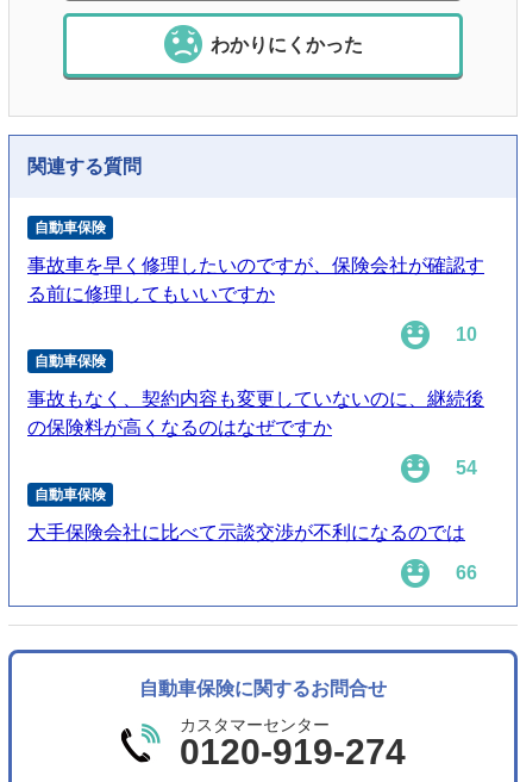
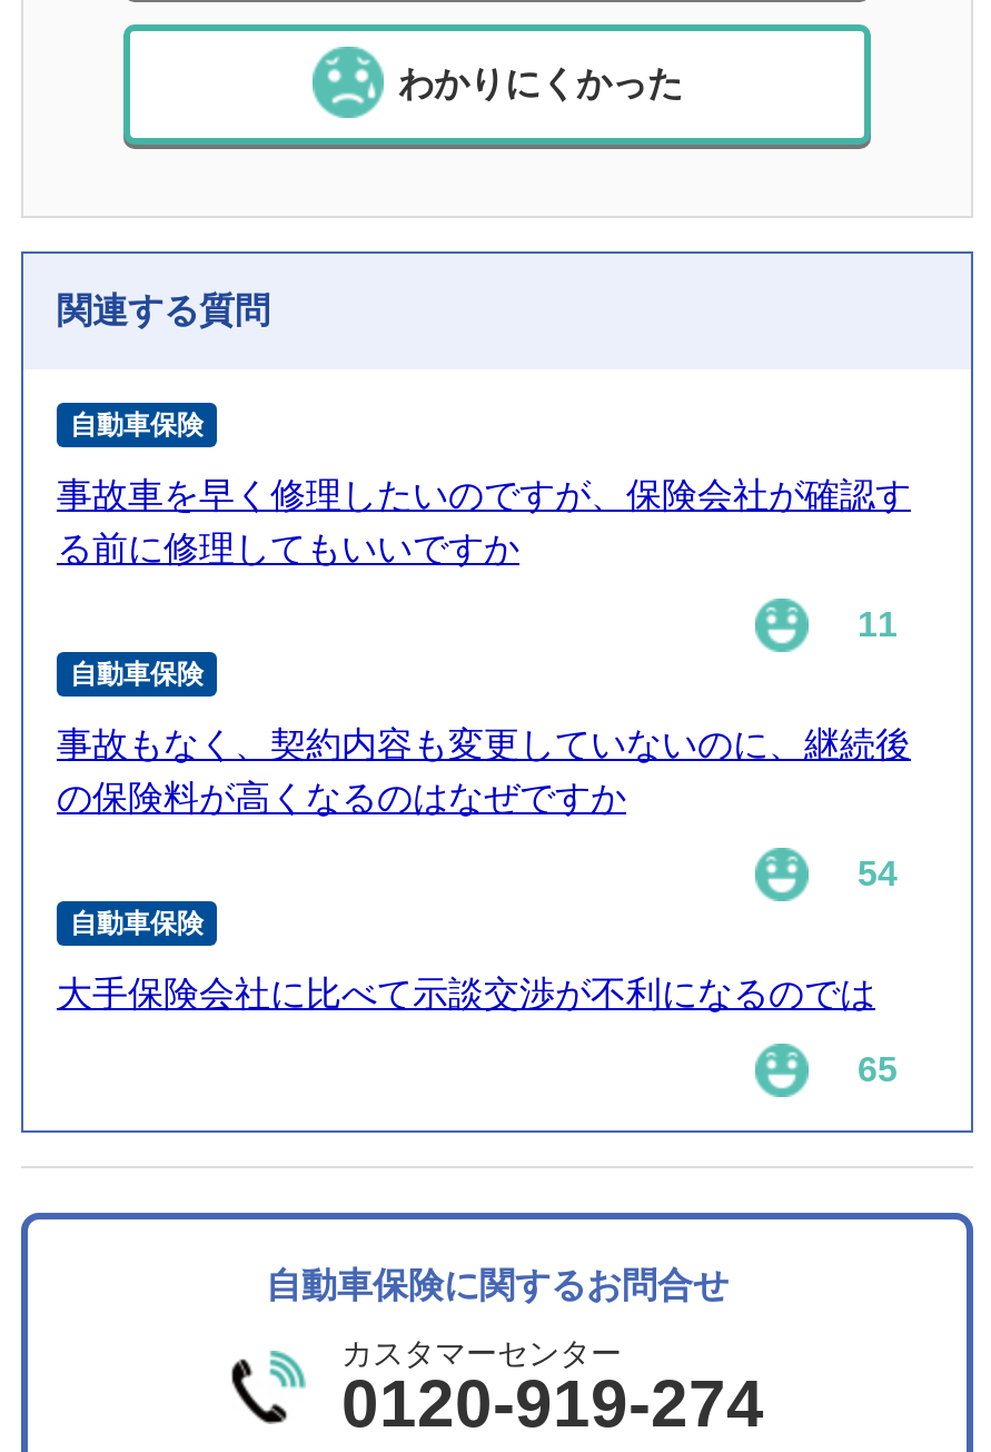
- 10
+ 11

- 66
+ 65
